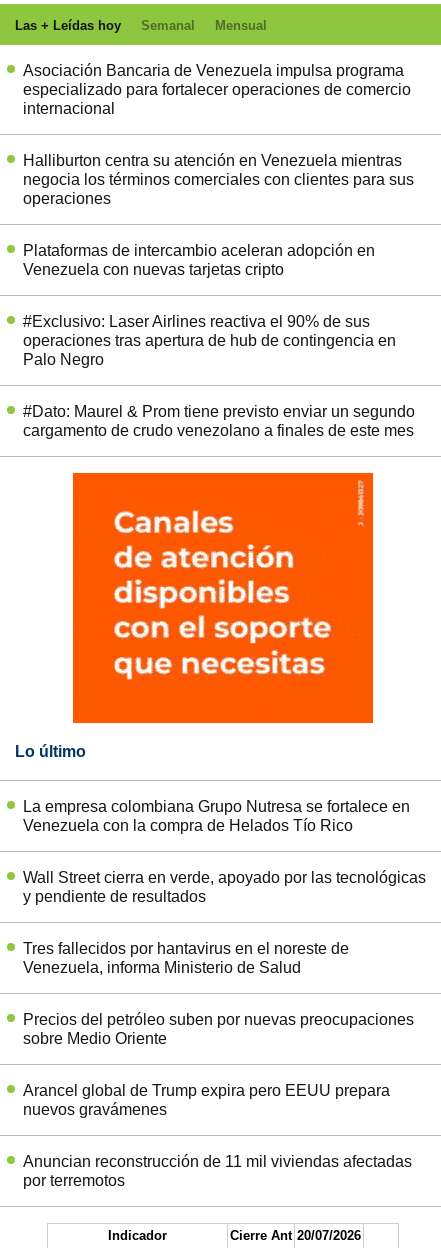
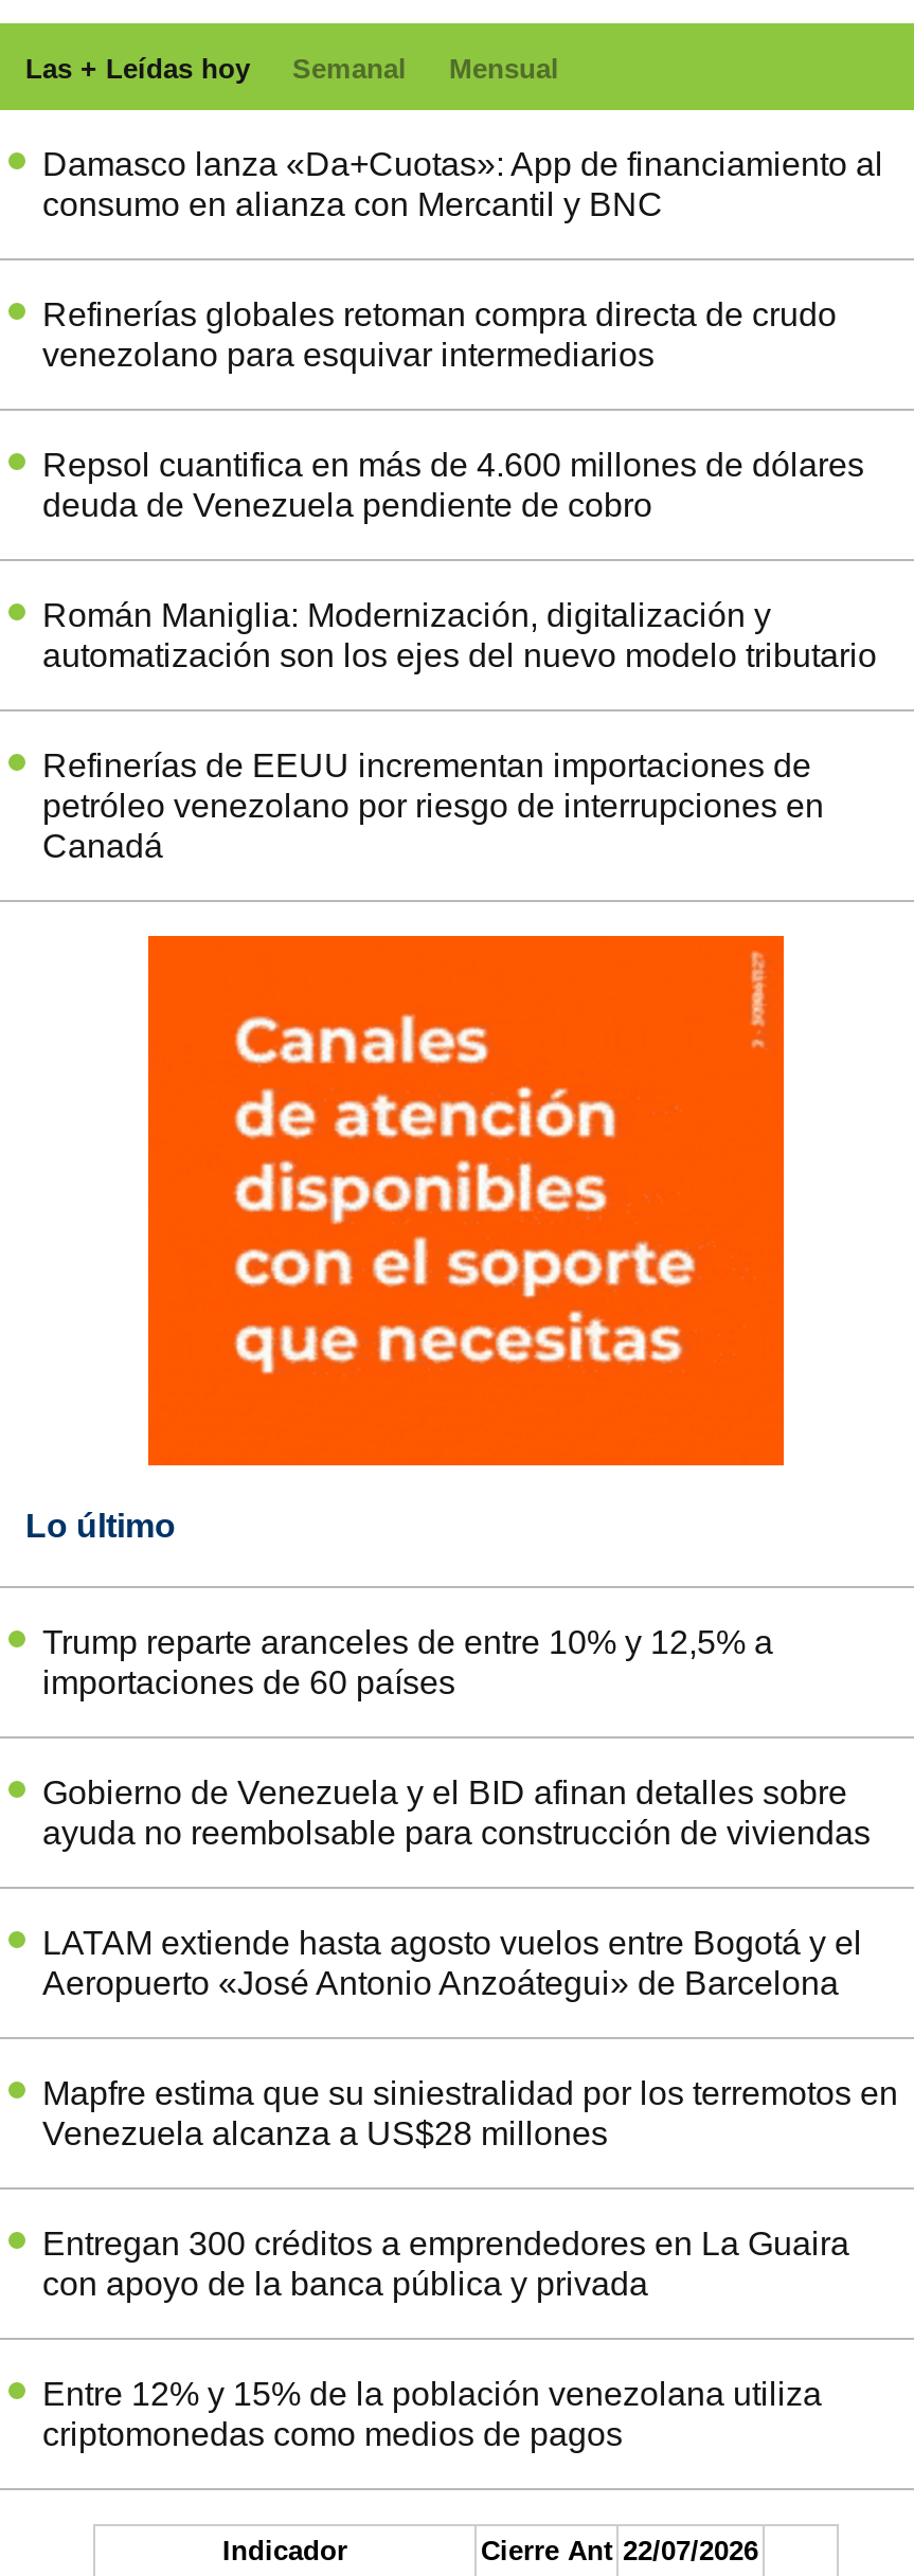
- Asociación Bancaria de Venezuela impulsa programa
- especializado para fortalecer operaciones de comercio
- internacional
+ Damasco lanza «Da+Cuotas»: App de financiamiento al
+ consumo en alianza con Mercantil y BNC

- Halliburton centra su atención en Venezuela mientras
- negocia los términos comerciales con clientes para sus
- operaciones
+ Refinerías globales retoman compra directa de crudo
+ venezolano para esquivar intermediarios

- Plataformas de intercambio aceleran adopción en
- Venezuela con nuevas tarjetas cripto
+ Repsol cuantifica en más de 4.600 millones de dólares
+ deuda de Venezuela pendiente de cobro

- #Exclusivo: Laser Airlines reactiva el 90% de sus
- operaciones tras apertura de hub de contingencia en
- Palo Negro
+ Román Maniglia: Modernización, digitalización y
+ automatización son los ejes del nuevo modelo tributario

- #Dato: Maurel & Prom tiene previsto enviar un segundo
- cargamento de crudo venezolano a finales de este mes
+ Refinerías de EEUU incrementan importaciones de
+ petróleo venezolano por riesgo de interrupciones en
+ Canadá

- La empresa colombiana Grupo Nutresa se fortalece en
- Venezuela con la compra de Helados Tío Rico
+ Trump reparte aranceles de entre 10% y 12,5% a
+ importaciones de 60 países

- Wall Street cierra en verde, apoyado por las tecnológicas
- y pendiente de resultados
+ Gobierno de Venezuela y el BID afinan detalles sobre
+ ayuda no reembolsable para construcción de viviendas

- Tres fallecidos por hantavirus en el noreste de
- Venezuela, informa Ministerio de Salud
+ LATAM extiende hasta agosto vuelos entre Bogotá y el
+ Aeropuerto «José Antonio Anzoátegui» de Barcelona

- Precios del petróleo suben por nuevas preocupaciones
- sobre Medio Oriente
+ Mapfre estima que su siniestralidad por los terremotos en
+ Venezuela alcanza a US$28 millones

- Arancel global de Trump expira pero EEUU prepara
- nuevos gravámenes
+ Entregan 300 créditos a emprendedores en La Guaira
+ con apoyo de la banca pública y privada

- Anuncian reconstrucción de 11 mil viviendas afectadas
- por terremotos
+ Entre 12% y 15% de la población venezolana utiliza
+ criptomonedas como medios de pagos

- Cierre Ant 20/07/2026
+ Cierre Ant 22/07/2026
